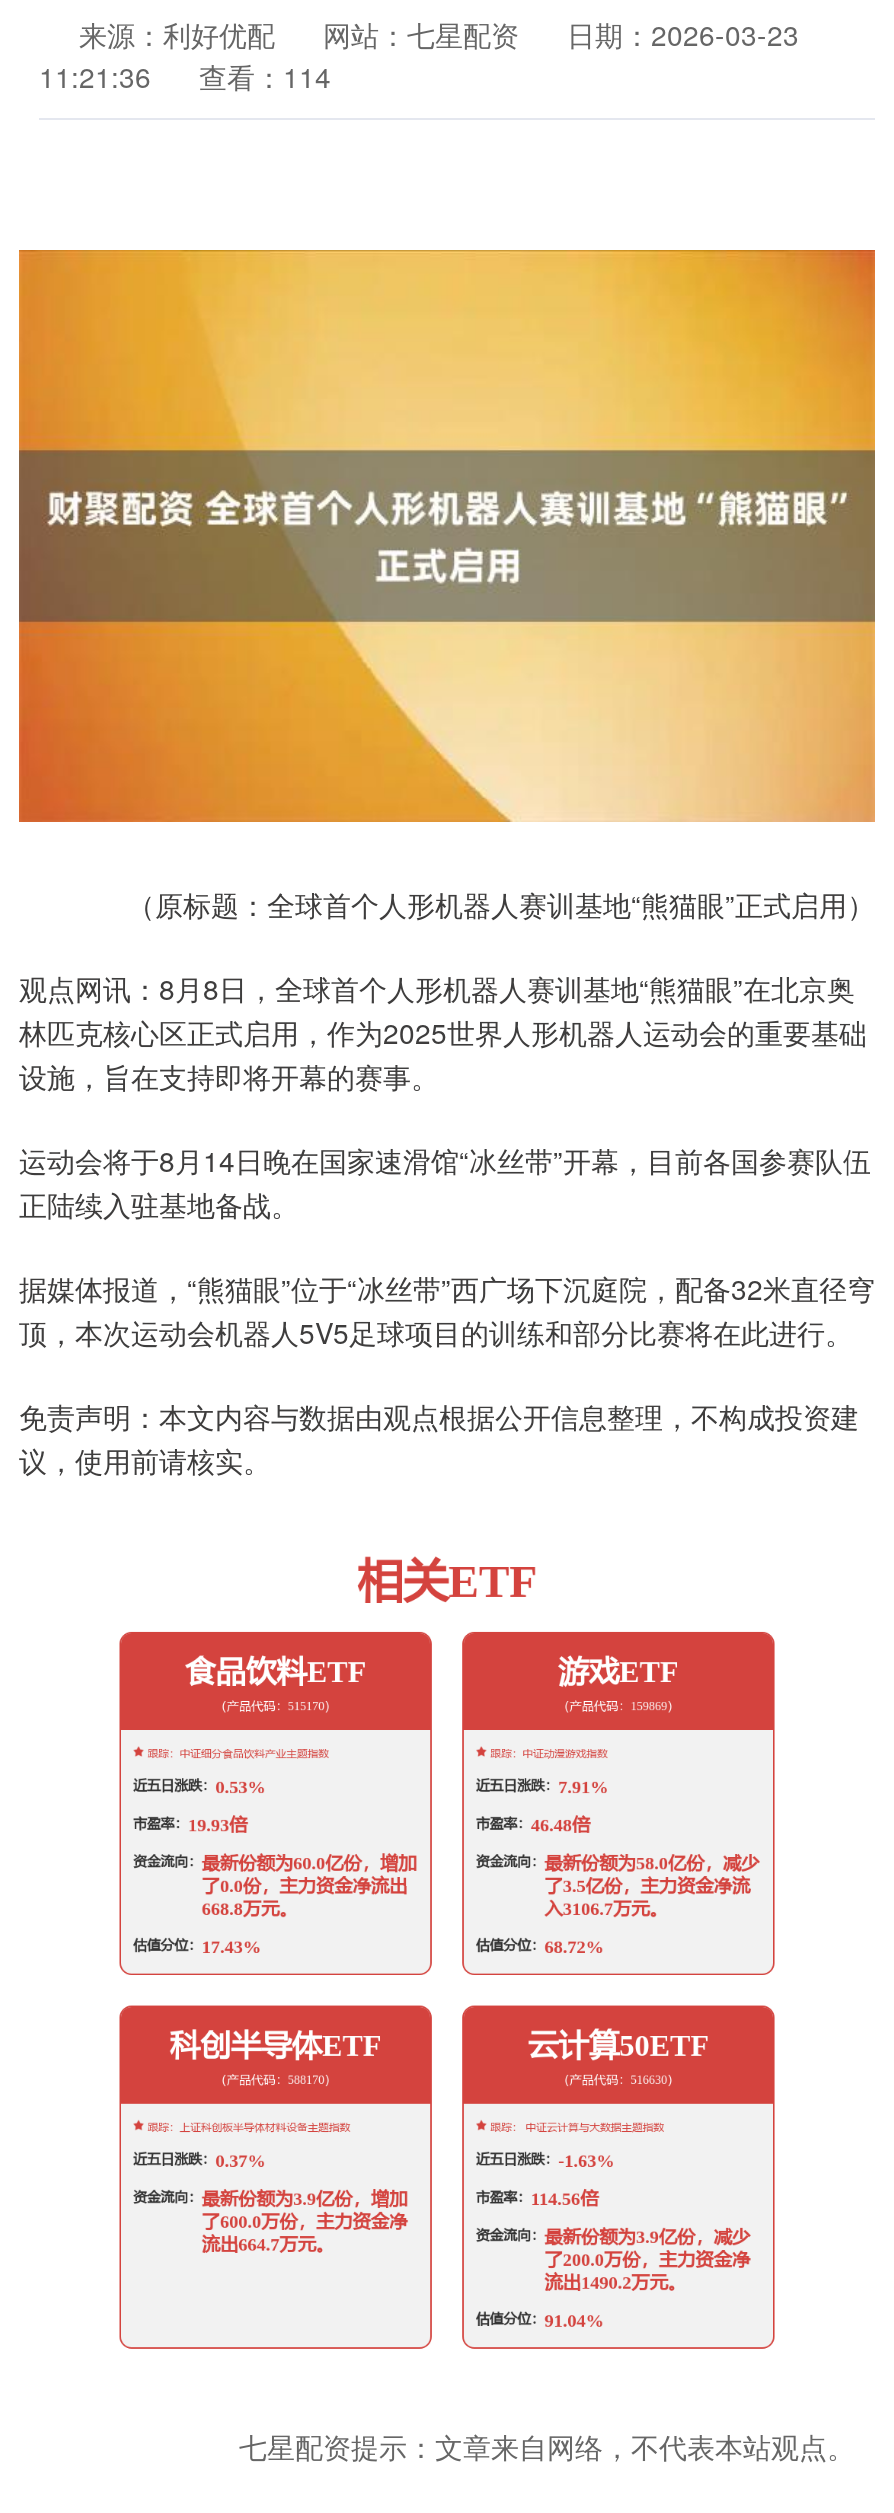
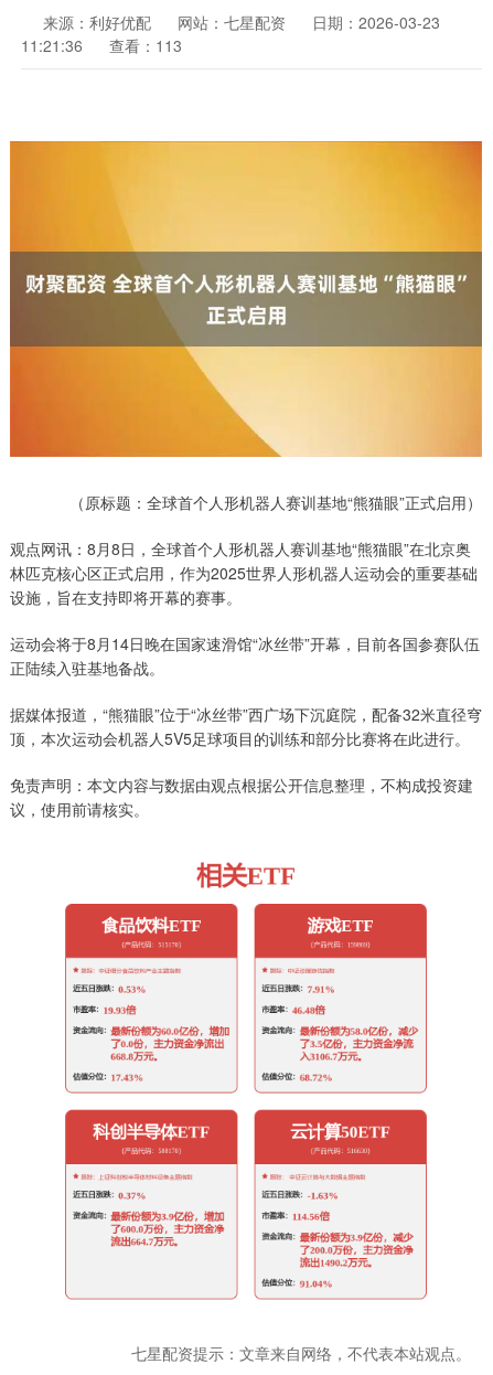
- 11:21:36 查看：114
+ 11:21:36 查看：113
